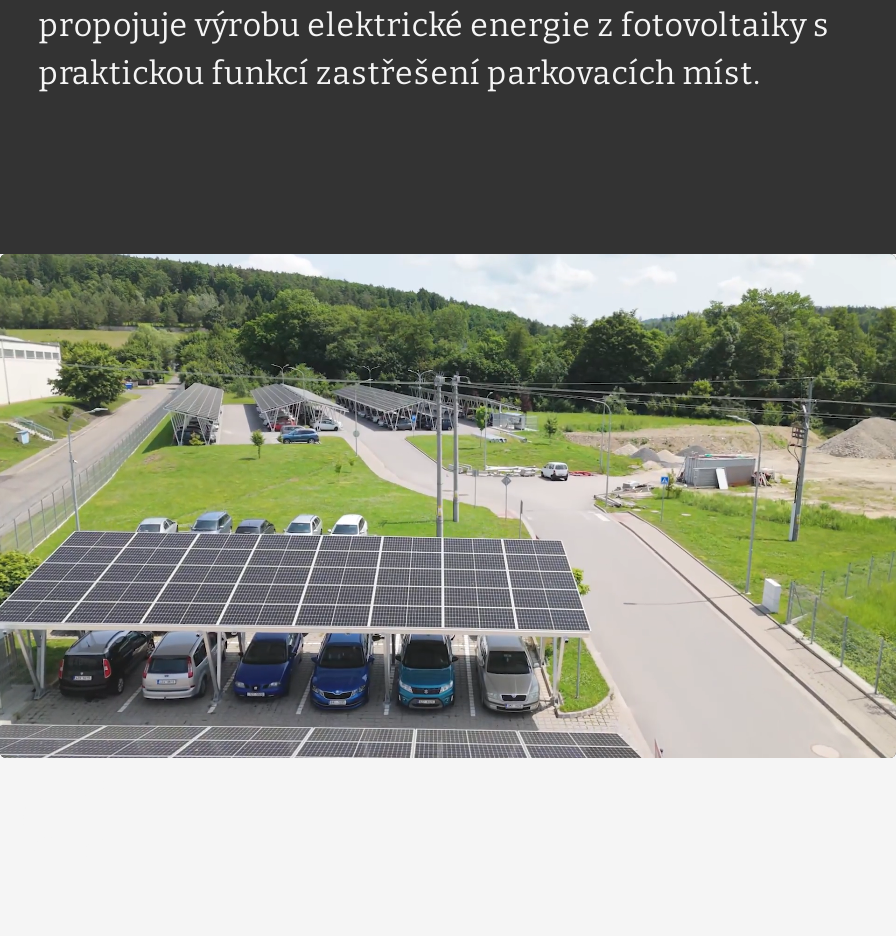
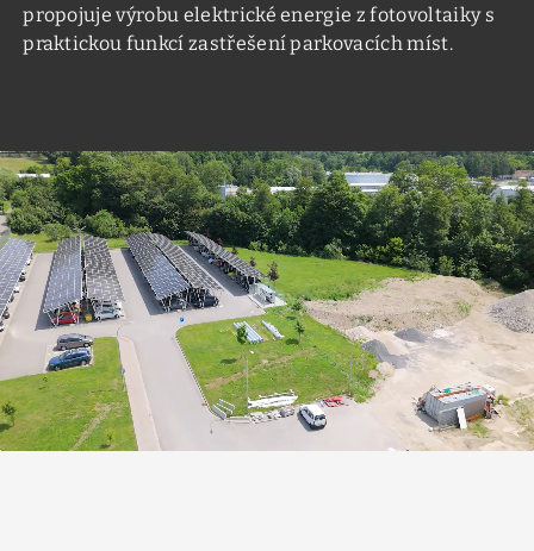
- [image]
+ [image]
